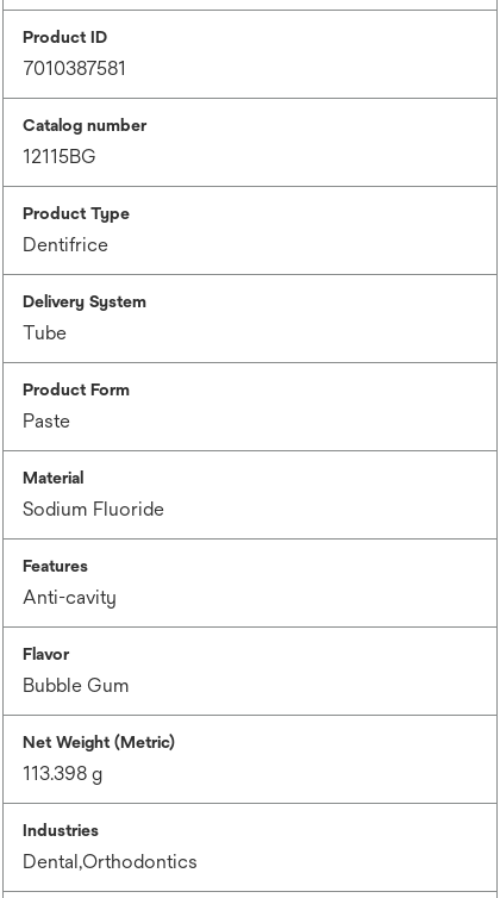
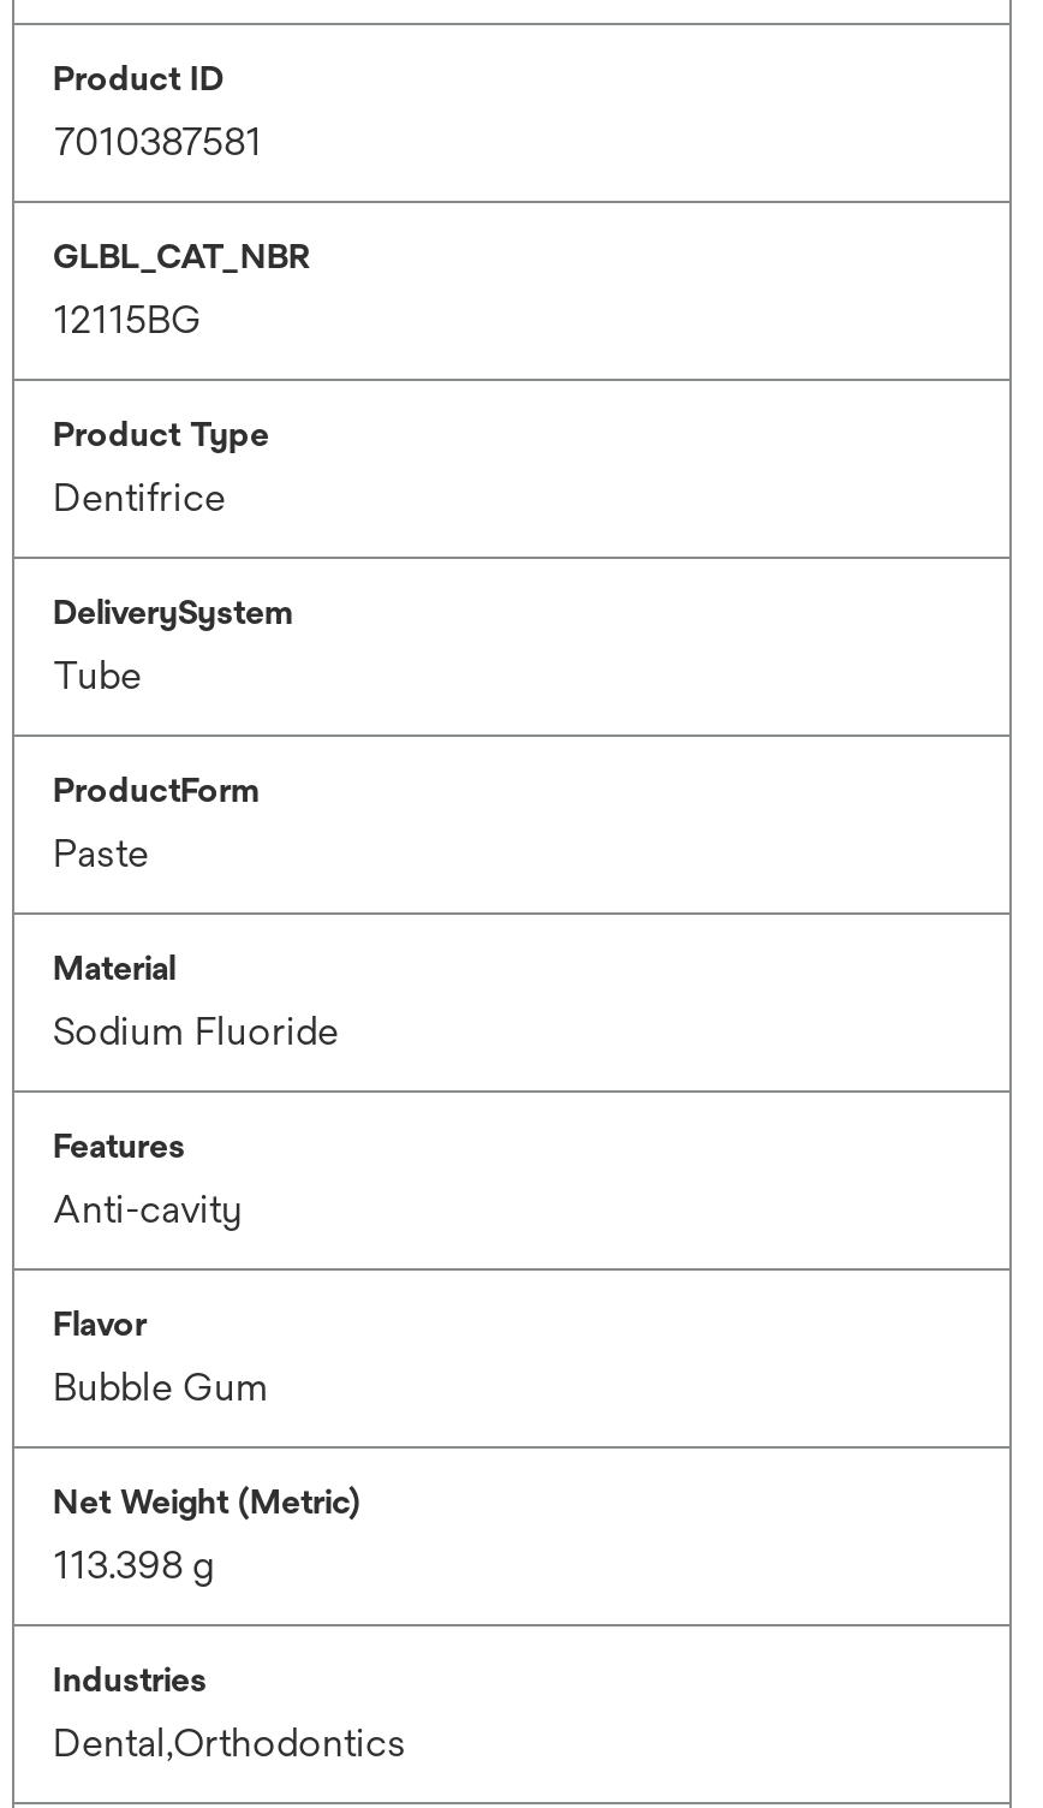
- Catalog number
+ GLBL_CAT_NBR

- Delivery System
+ DeliverySystem

- Product Form
+ ProductForm
